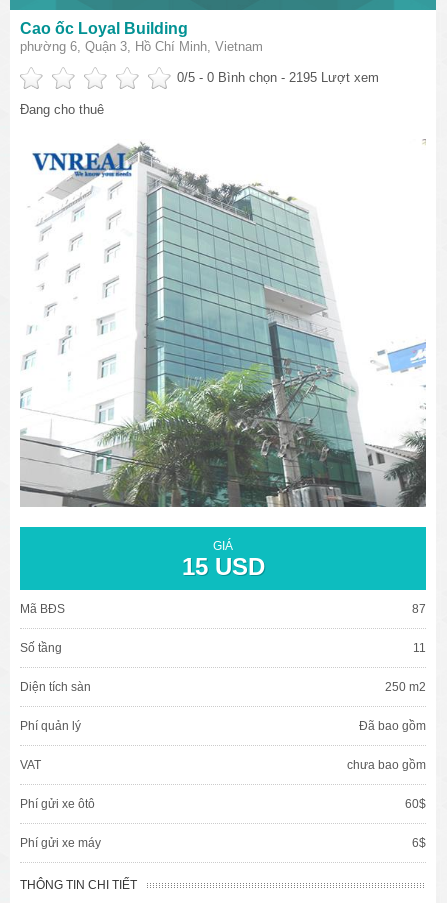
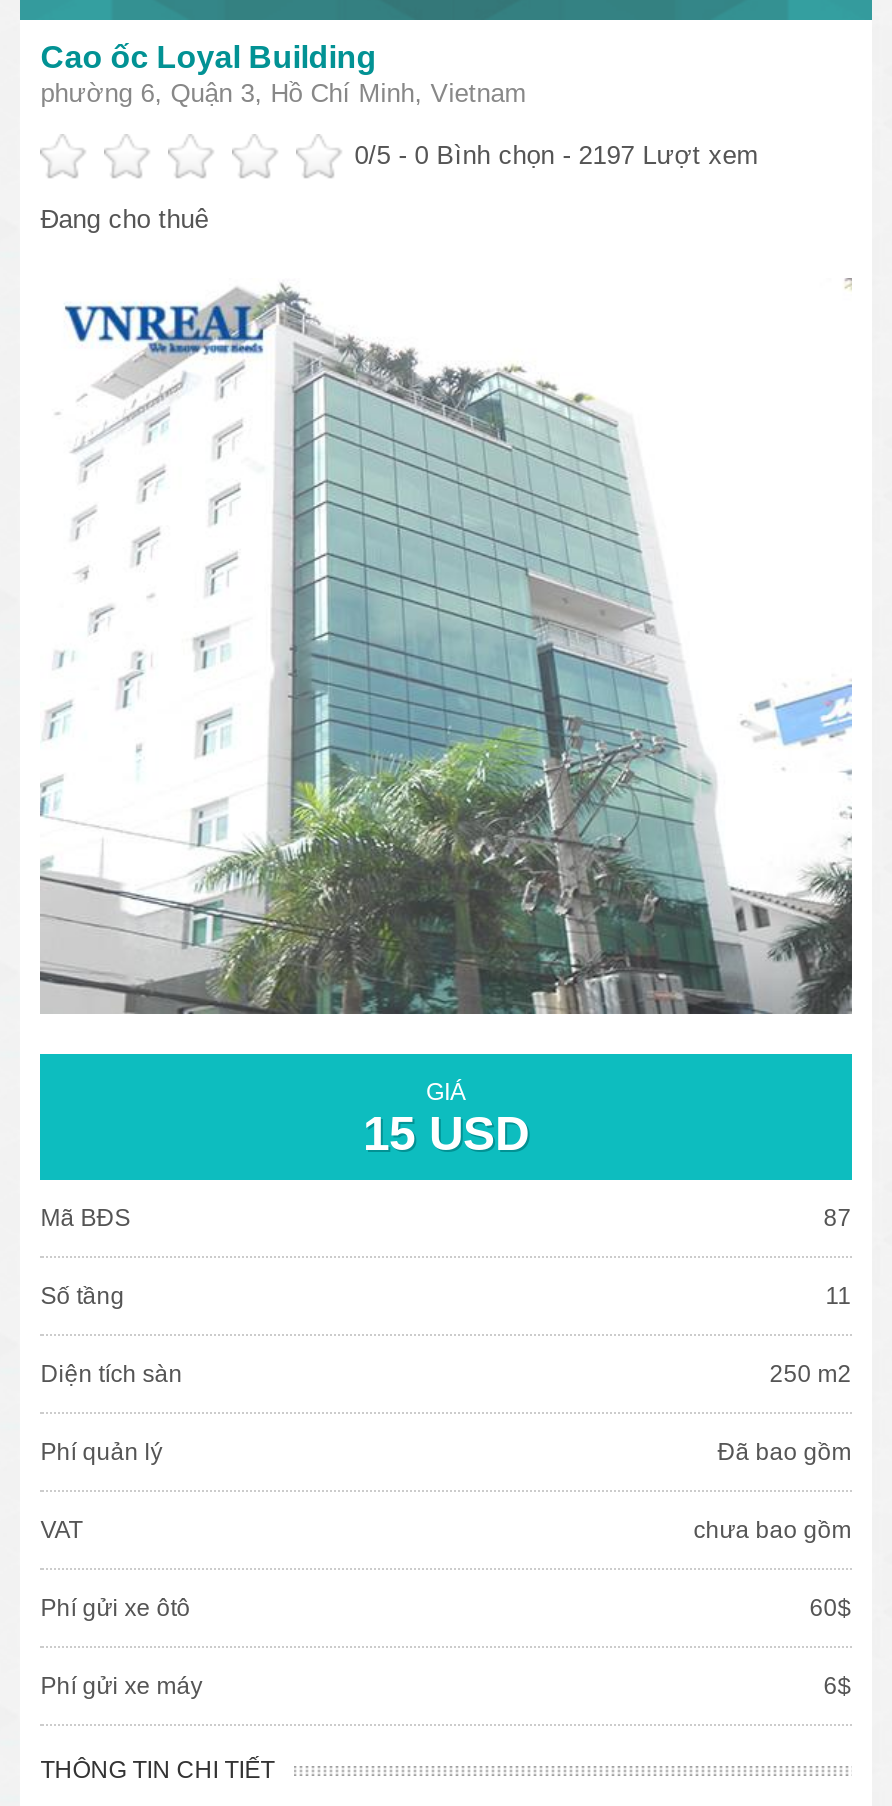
- 0/5 - 0 Bình chọn - 2195 Lượt xem
+ 0/5 - 0 Bình chọn - 2197 Lượt xem
